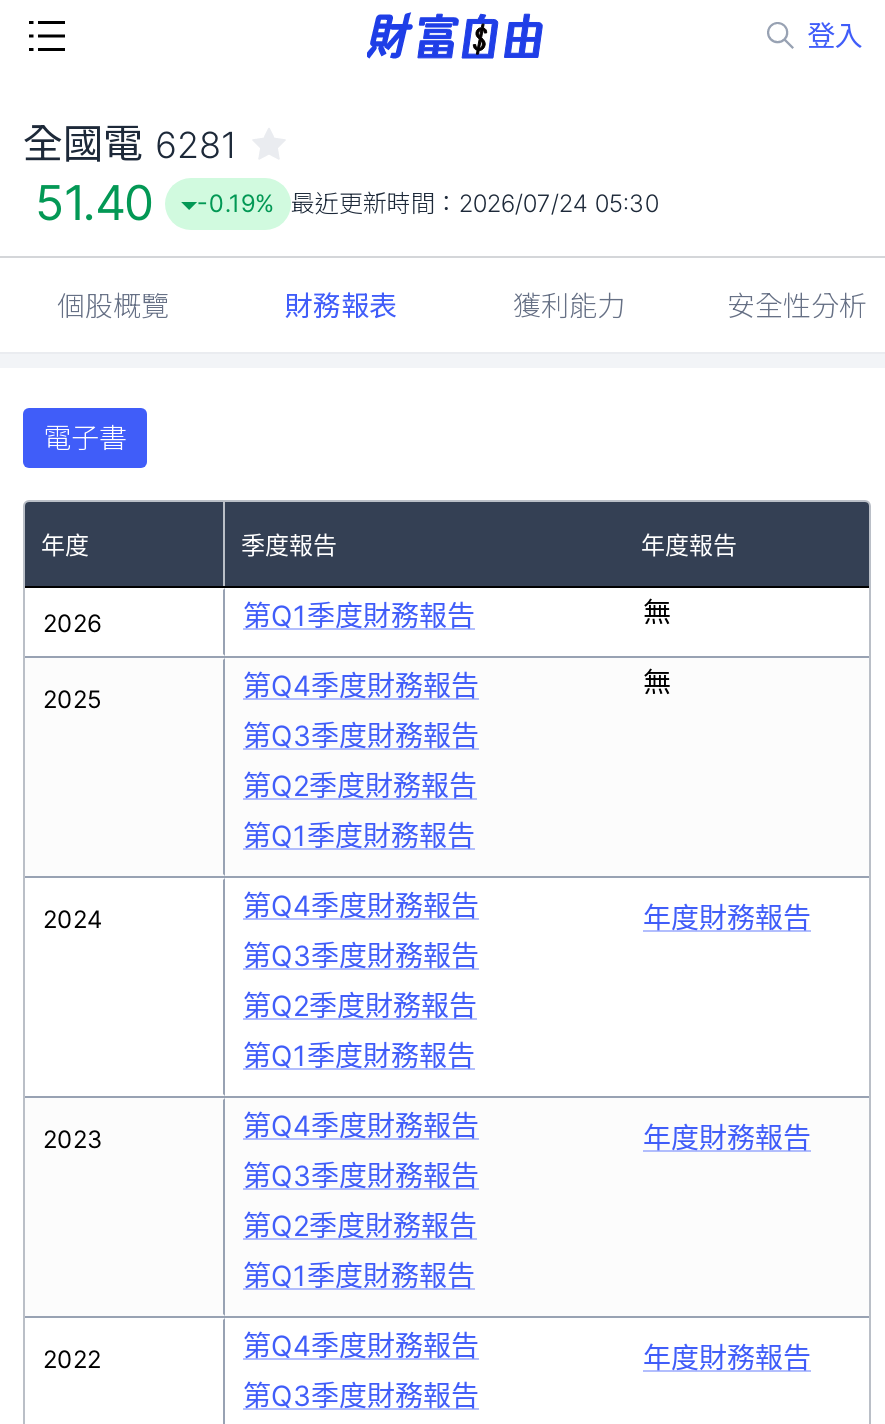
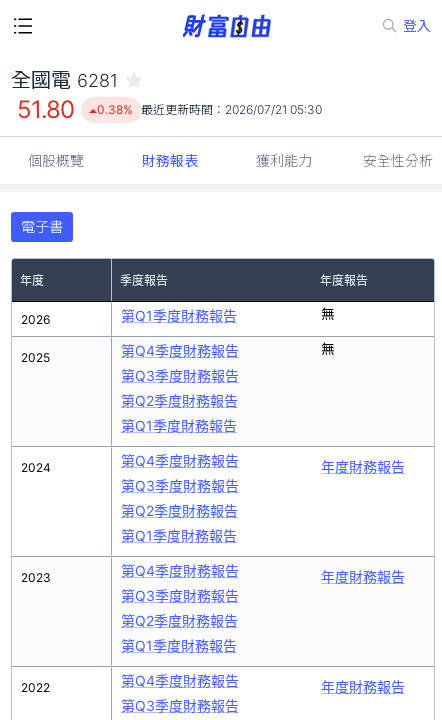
- 51.40
+ 51.80

- -0.19% 最近更新時間：2026/07/24 05:30
+ 0.38% 最近更新時間：2026/07/21 05:30
